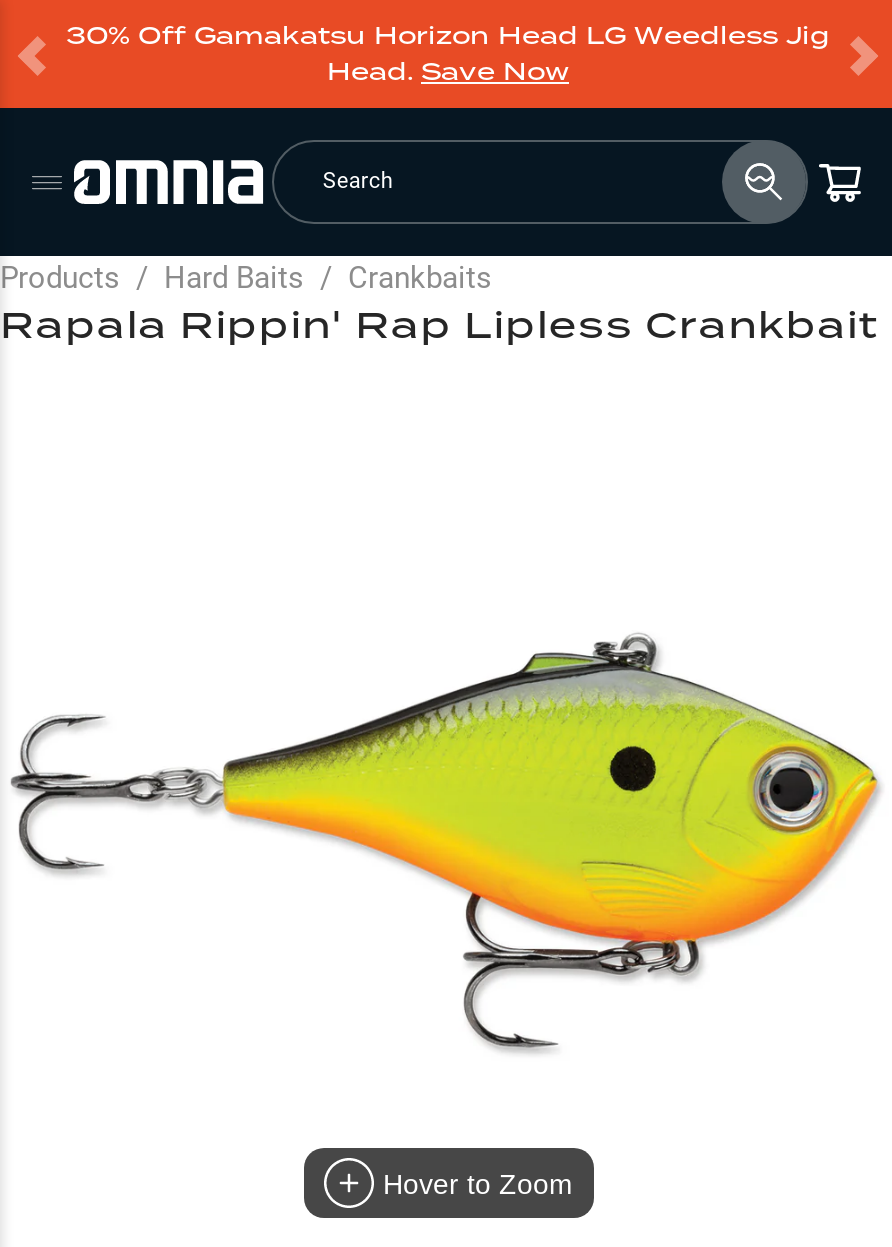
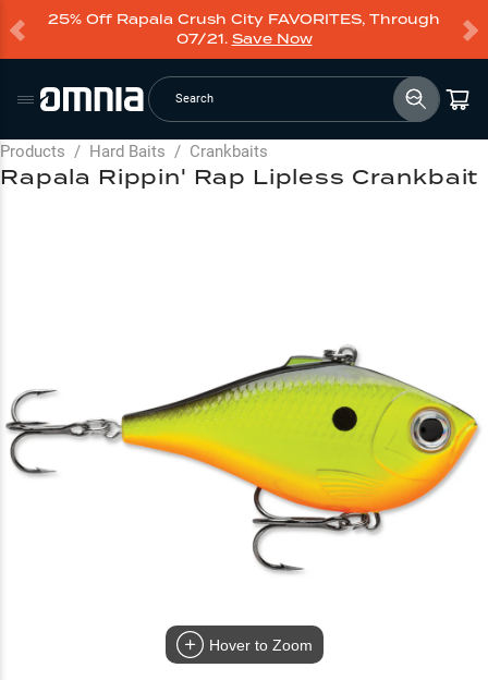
- 30% Off Gamakatsu Horizon Head LG Weedless Jig
- Head. Save Now
+ 25% Off Rapala Crush City FAVORITES, Through
+ 07/21. Save Now
